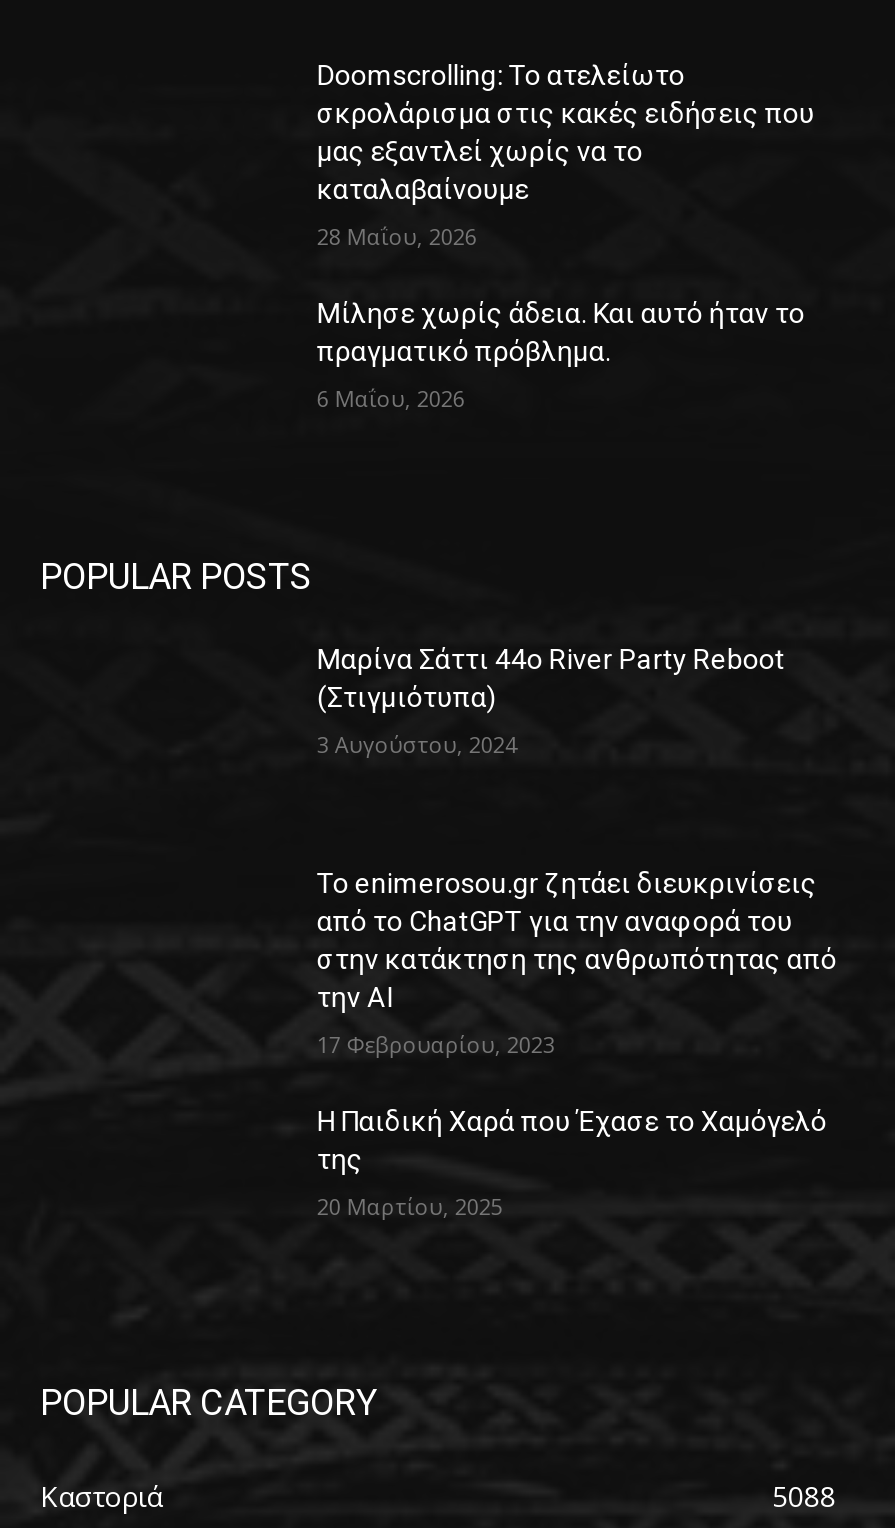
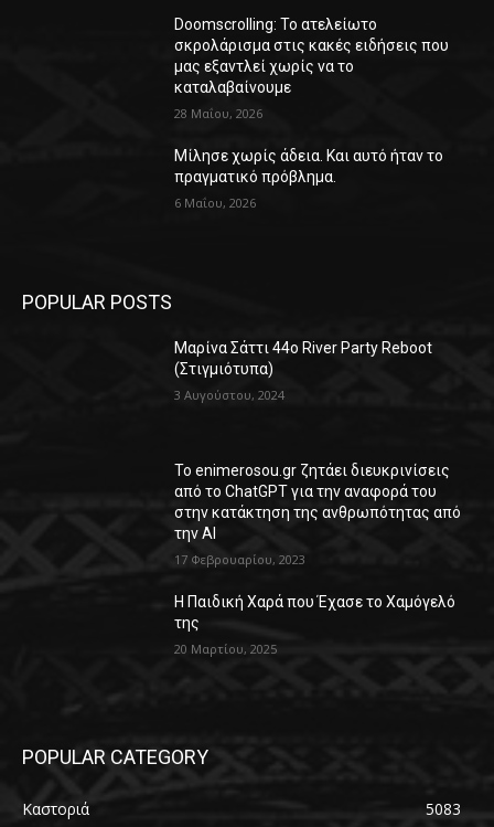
- 5088
+ 5083
